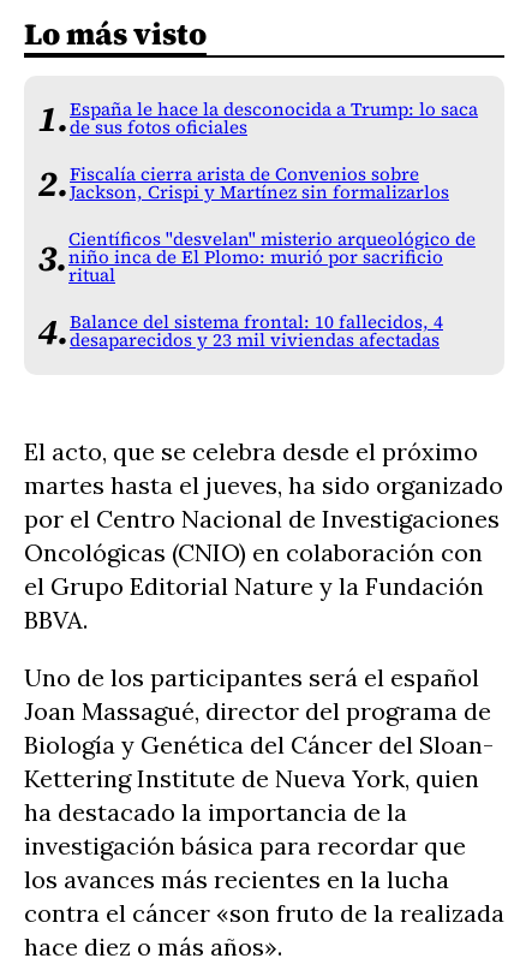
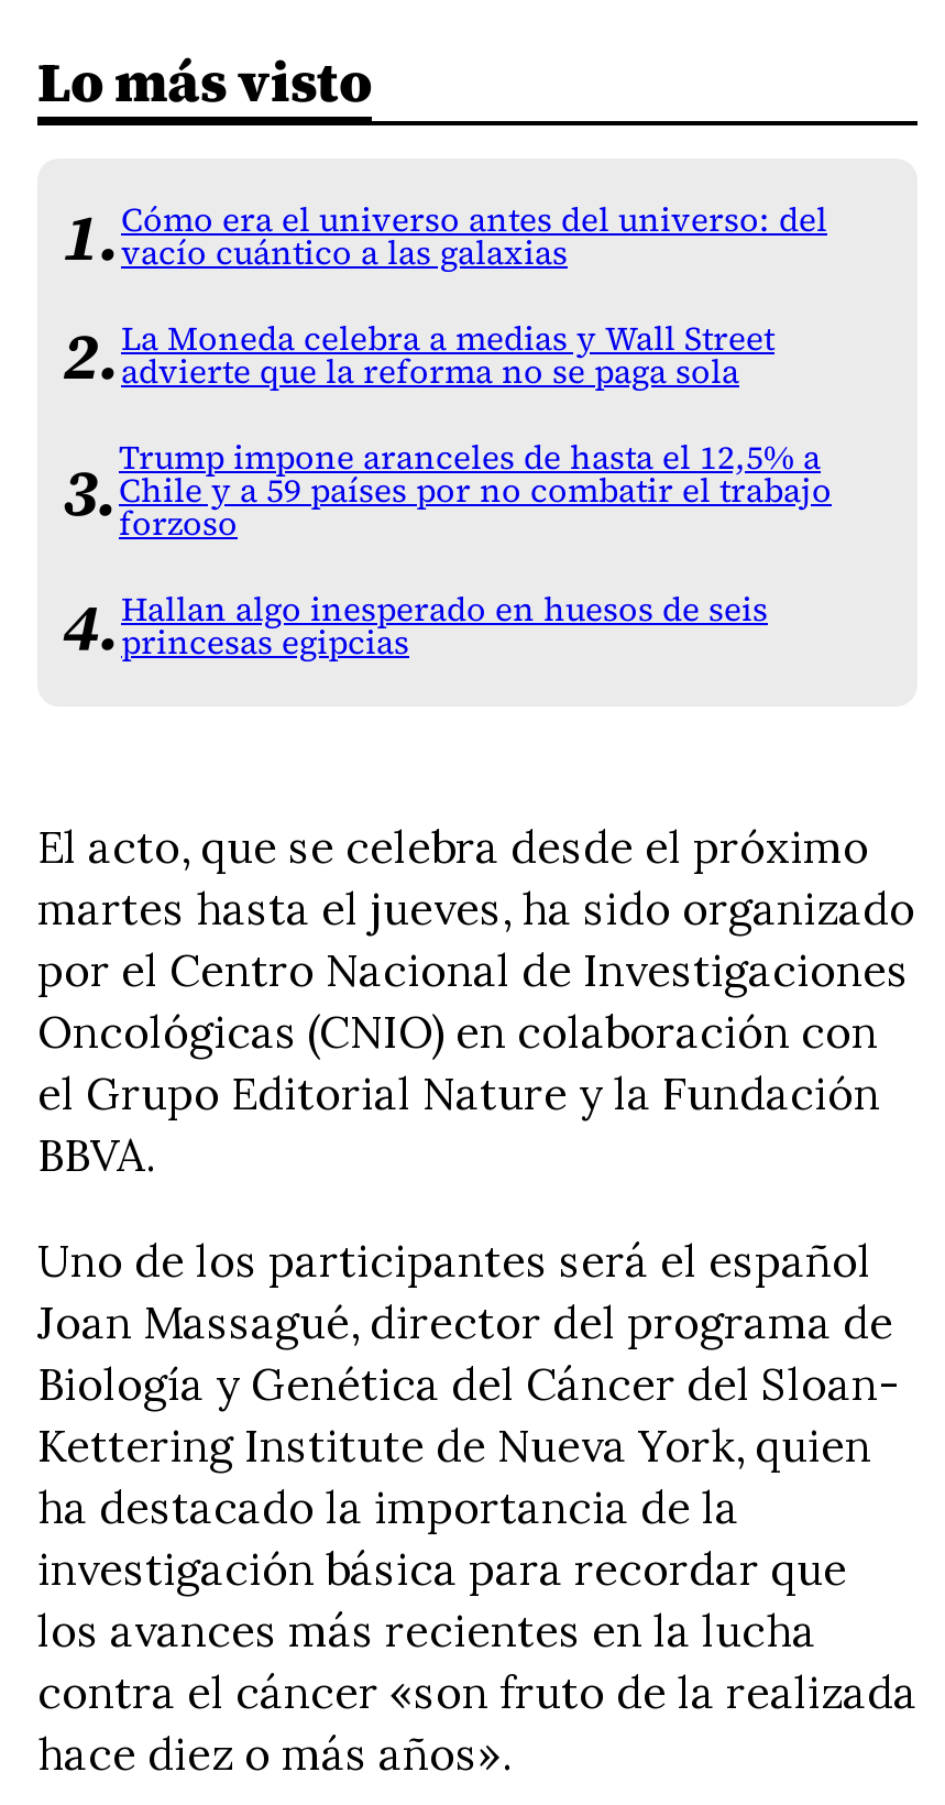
- España le hace la desconocida a Trump: lo saca
- de sus fotos oficiales
+ Cómo era el universo antes del universo: del
+ vacío cuántico a las galaxias

- Fiscalía cierra arista de Convenios sobre
- Jackson, Crispi y Martínez sin formalizarlos
+ La Moneda celebra a medias y Wall Street
+ advierte que la reforma no se paga sola

- Científicos "desvelan" misterio arqueológico de
- niño inca de El Plomo: murió por sacrificio
- ritual
+ Trump impone aranceles de hasta el 12,5% a
+ Chile y a 59 países por no combatir el trabajo
+ forzoso

- Balance del sistema frontal: 10 fallecidos, 4
- desaparecidos y 23 mil viviendas afectadas
+ Hallan algo inesperado en huesos de seis
+ princesas egipcias
